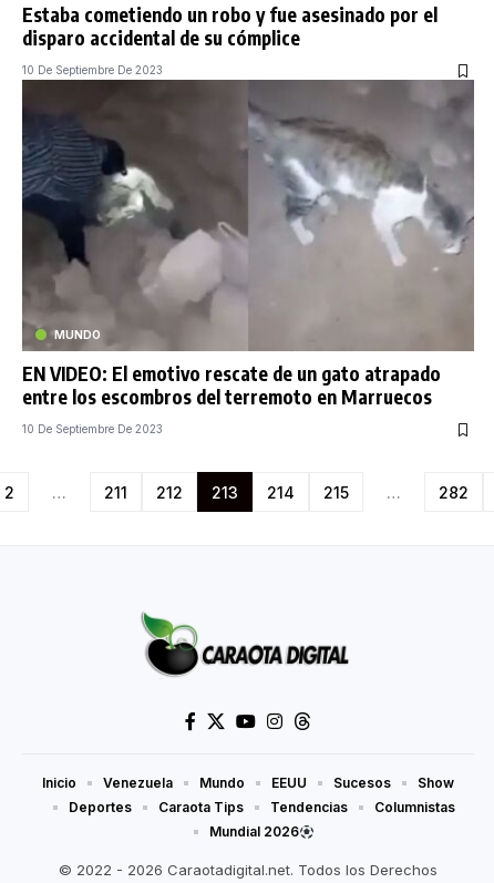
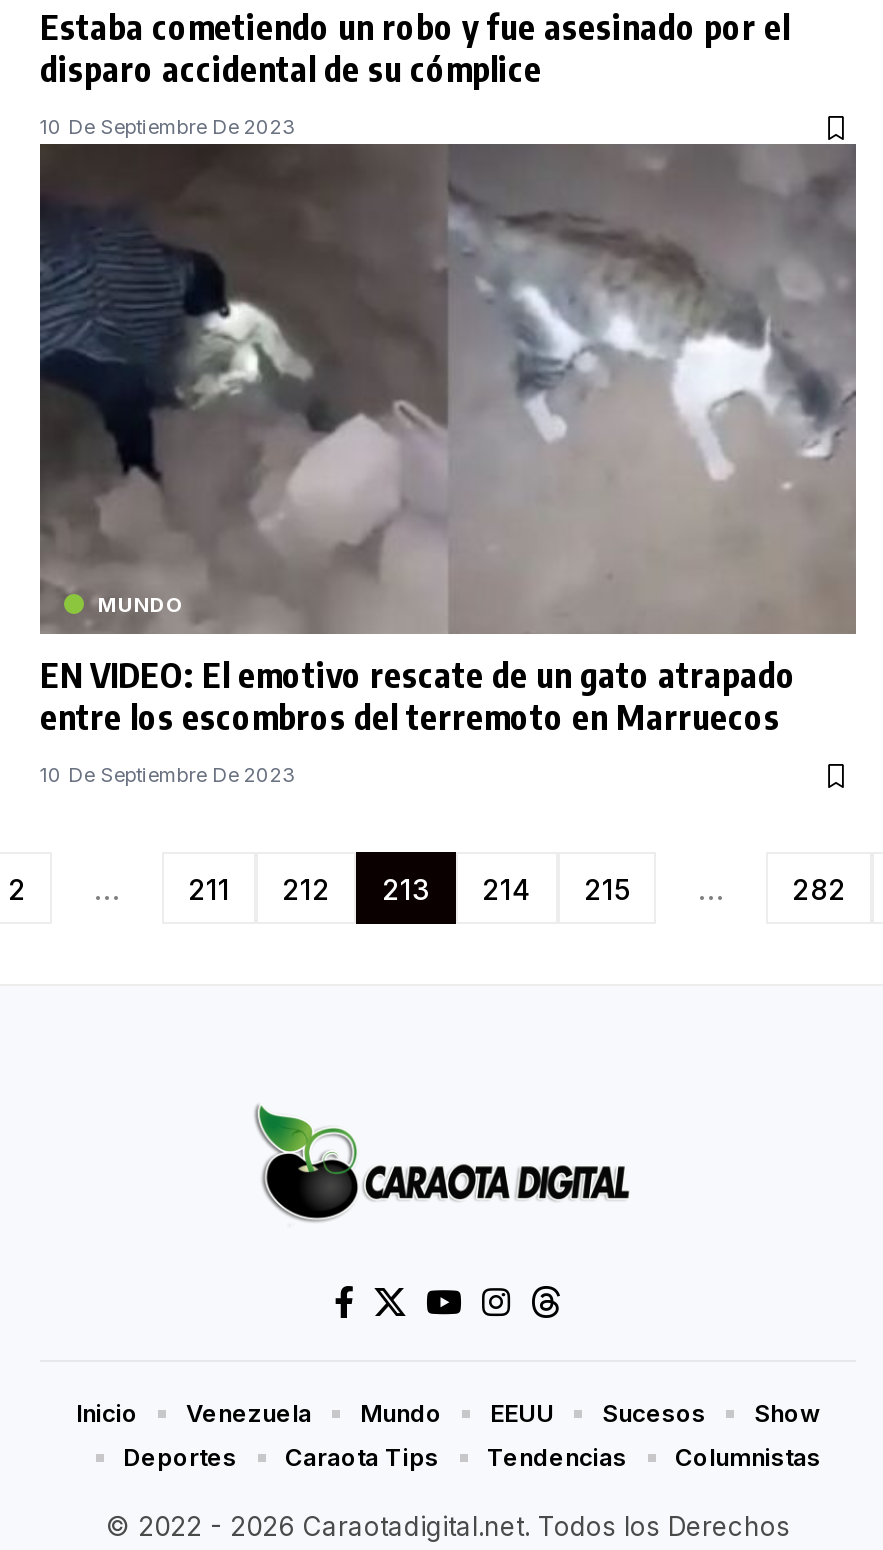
- Mundial 2026
